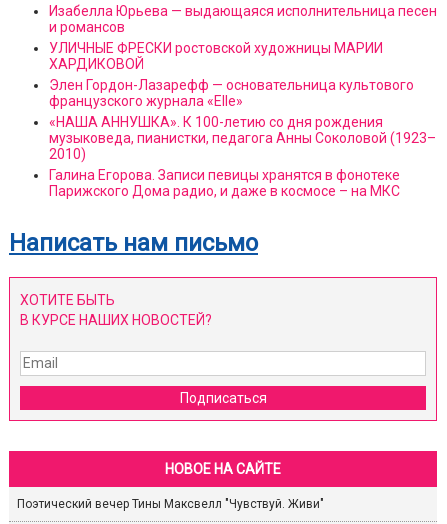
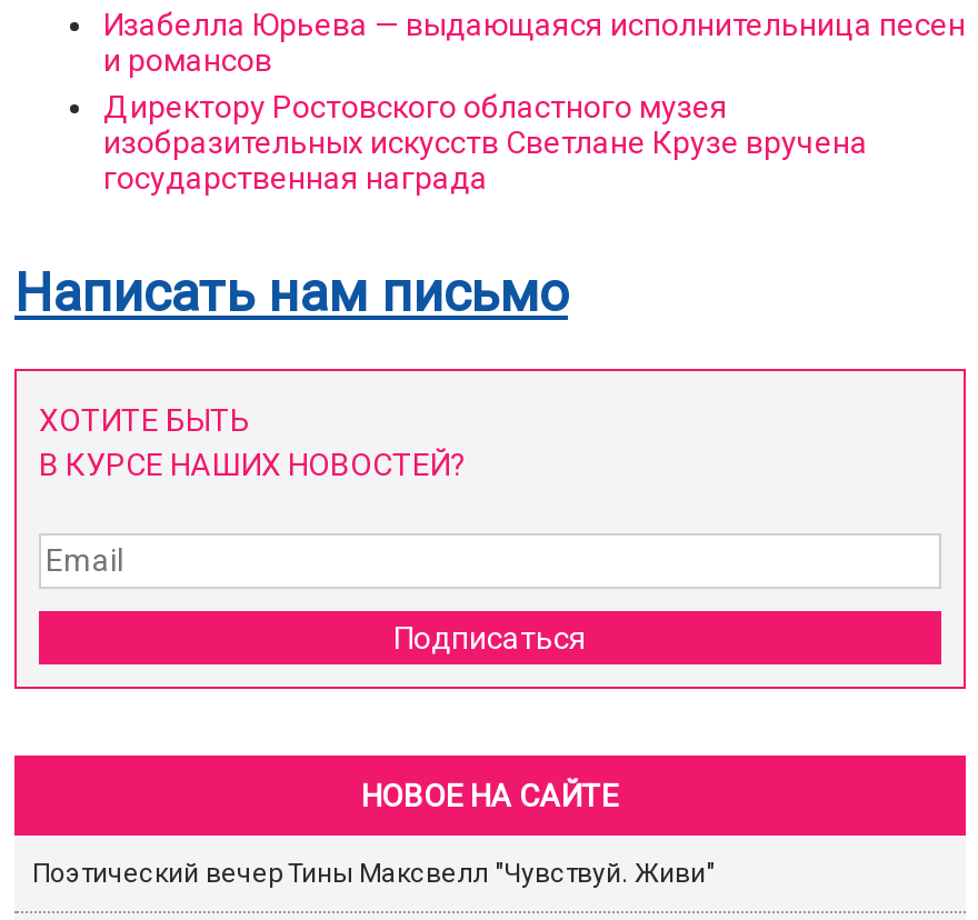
- УЛИЧНЫЕ ФРЕСКИ ростовской художницы МАРИИ
- ХАРДИКОВОЙ
- Элен Гордон-Лазарефф — основательница культового
- французского журнала «Elle»
- «НАША АННУШКА». К 100-летию со дня рождения
- музыковеда, пианистки, педагога Анны Соколовой (1923–
- 2010)
- Галина Егорова. Записи певицы хранятся в фонотеке
- Парижского Дома радио, и даже в космосе – на МКС
+ Директору Ростовского областного музея
+ изобразительных искусств Светлане Крузе вручена
+ государственная награда
